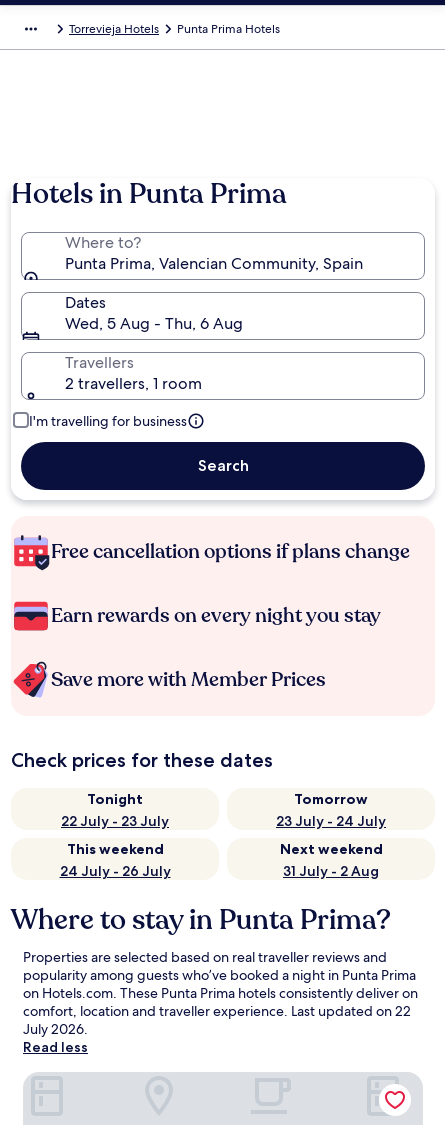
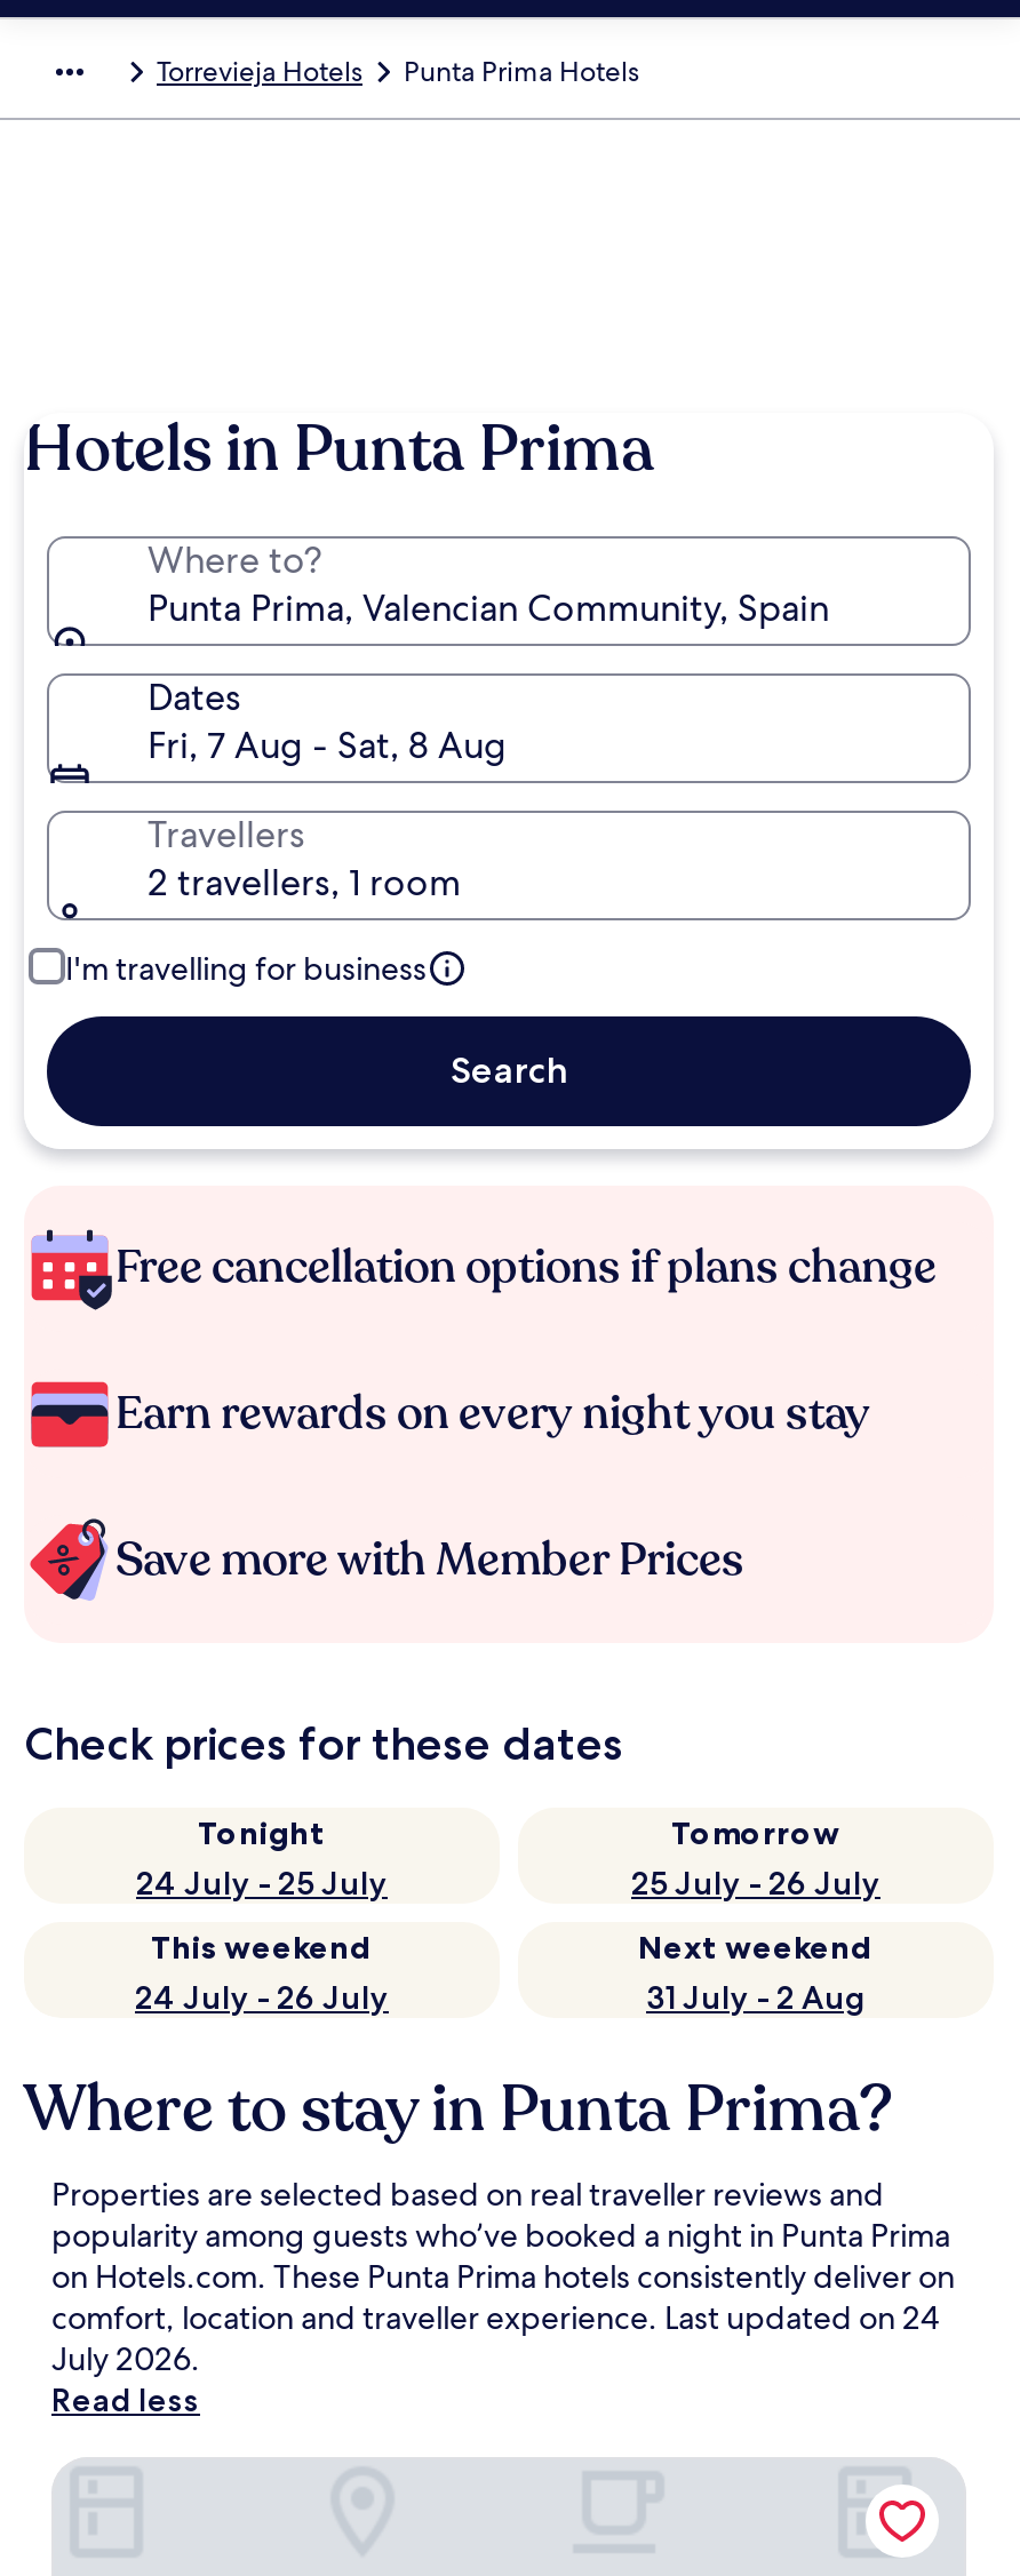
- Wed, 5 Aug - Thu, 6 Aug
+ Fri, 7 Aug - Sat, 8 Aug

- 22 July - 23 July
+ 24 July - 25 July

- 23 July - 24 July
+ 25 July - 26 July

- comfort, location and traveller experience. Last updated on 22
+ comfort, location and traveller experience. Last updated on 24
